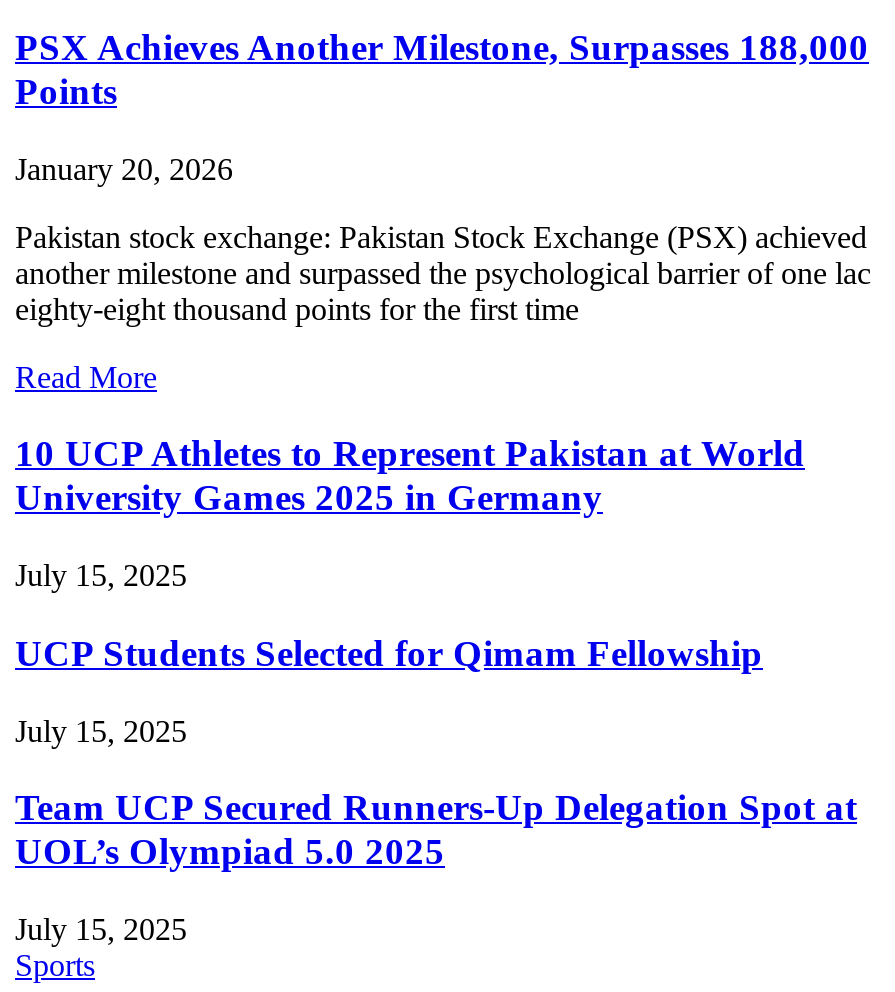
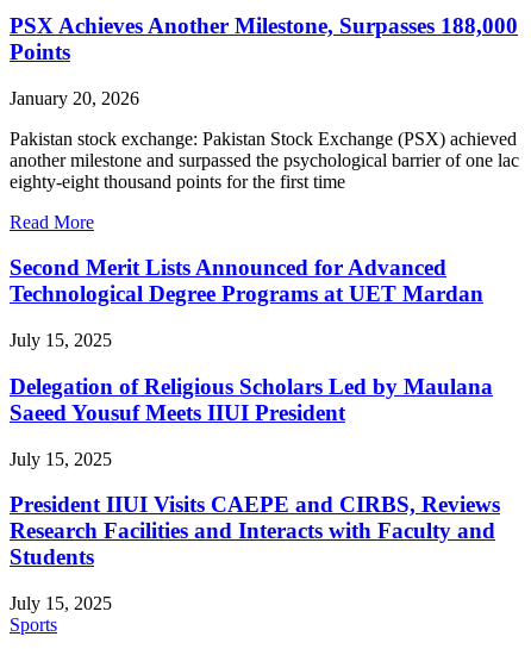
- 10 UCP Athletes to Represent Pakistan at World
- University Games 2025 in Germany
+ Second Merit Lists Announced for Advanced
+ Technological Degree Programs at UET Mardan

- UCP Students Selected for Qimam Fellowship
+ Delegation of Religious Scholars Led by Maulana
+ Saeed Yousuf Meets IIUI President

- Team UCP Secured Runners-Up Delegation Spot at
- UOL’s Olympiad 5.0 2025
+ President IIUI Visits CAEPE and CIRBS, Reviews
+ Research Facilities and Interacts with Faculty and
+ Students
